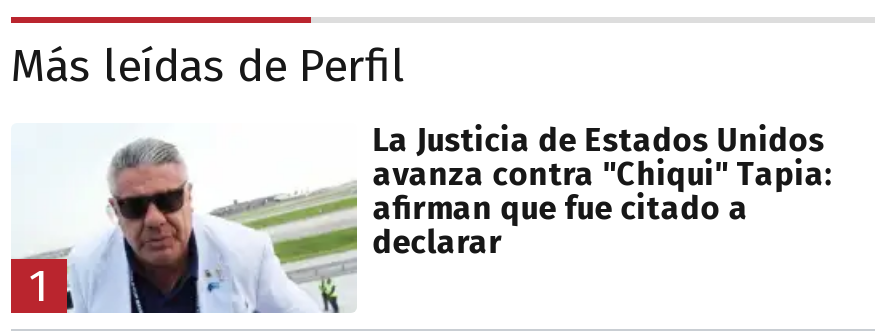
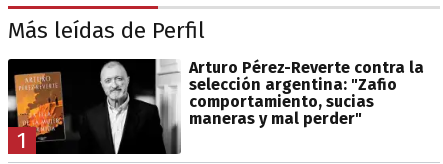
- [image]
- La Justicia de Estados Unidos
- avanza contra "Chiqui" Tapia:
- afirman que fue citado a
- declarar
+ [image]
+ Arturo Pérez-Reverte contra la
+ selección argentina: "Zafio
+ comportamiento, sucias
+ maneras y mal perder"
